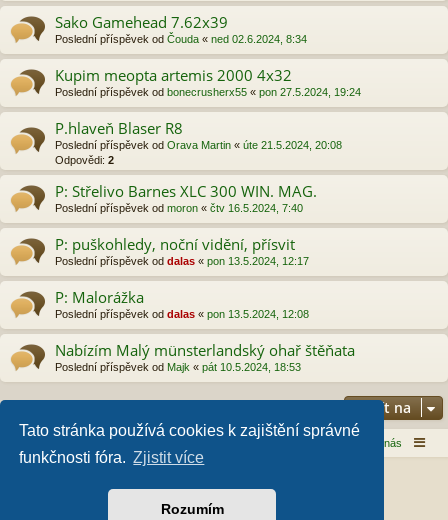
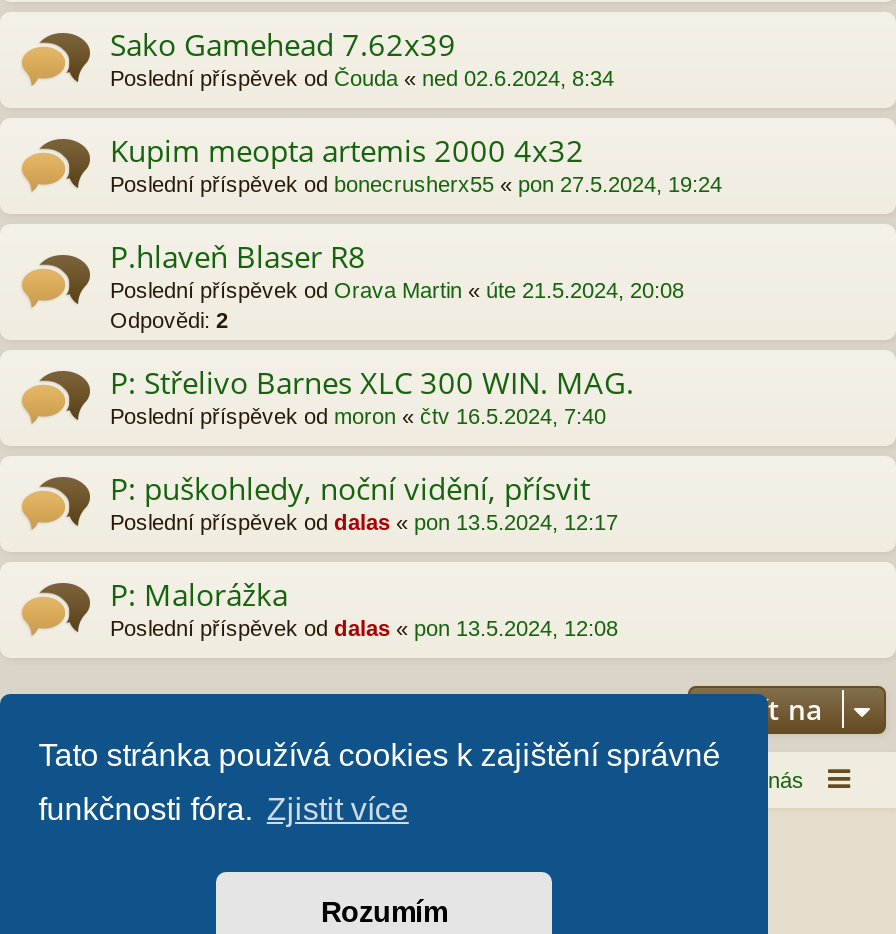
- Nabízím Malý münsterlandský ohař štěňata
- Poslední příspěvek od Majk «pát 10.5.2024, 18:53
